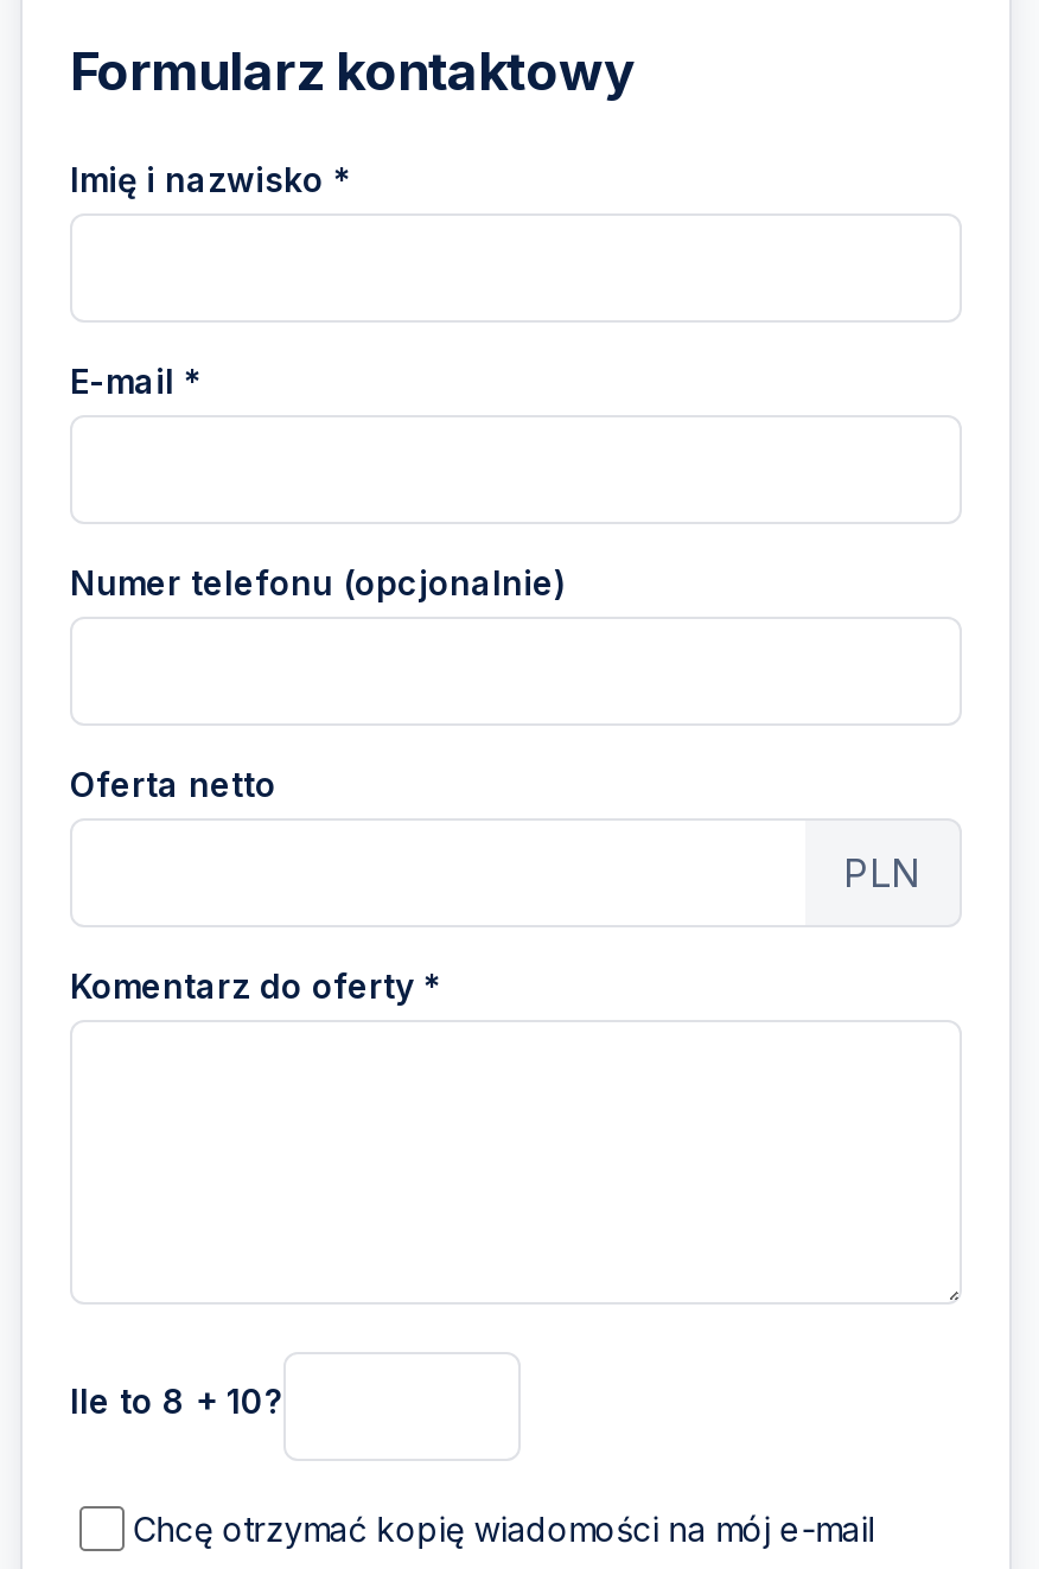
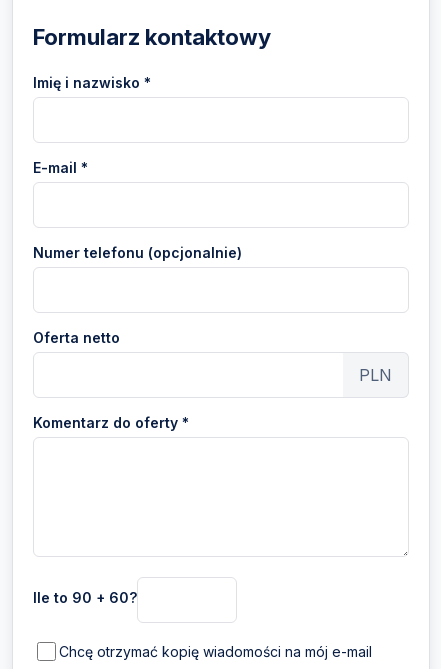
- Ile to 8 + 10?
+ Ile to 90 + 60?
